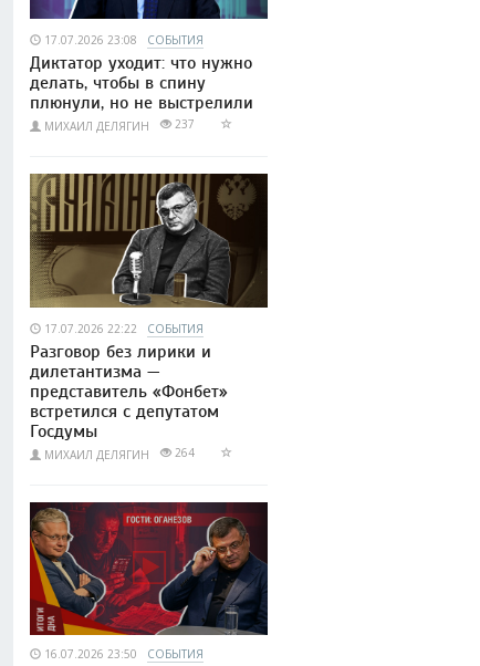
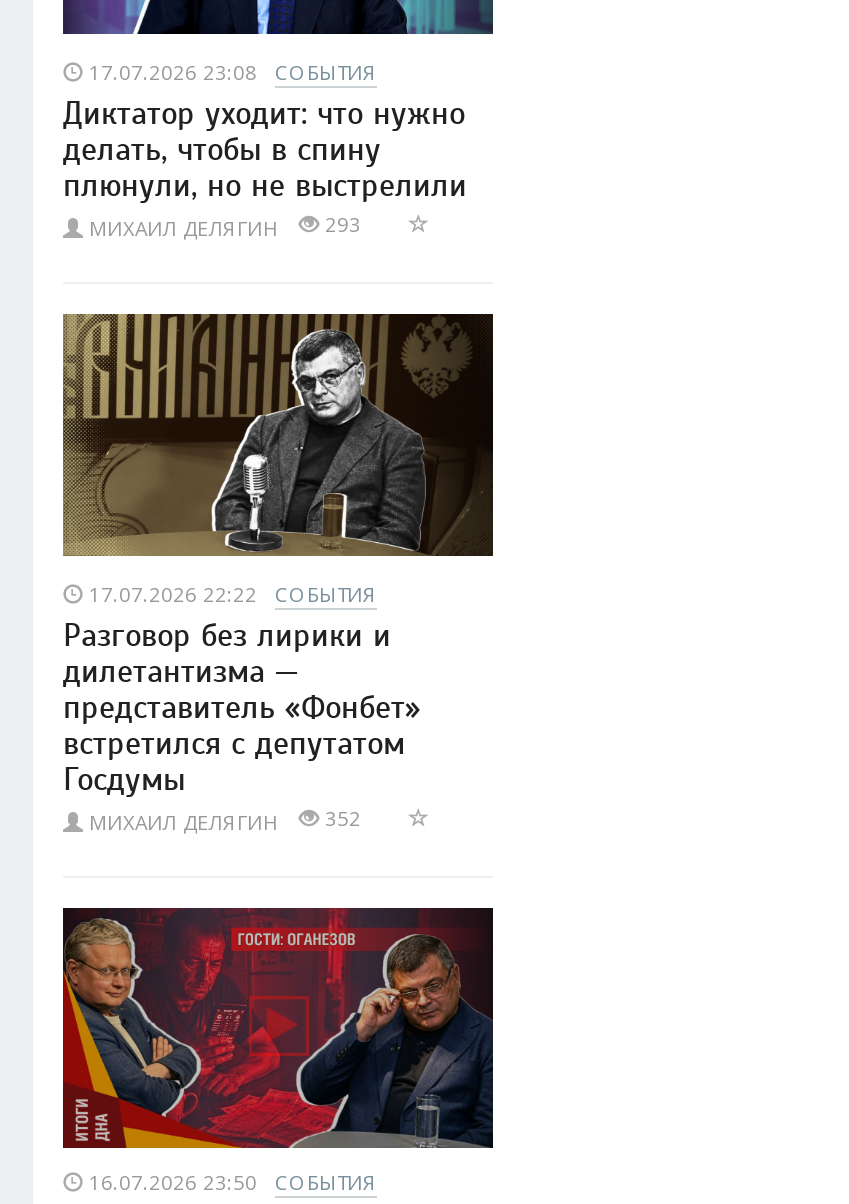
- МИХАИЛ ДЕЛЯГИН 237
+ МИХАИЛ ДЕЛЯГИН 293

- МИХАИЛ ДЕЛЯГИН 264
+ МИХАИЛ ДЕЛЯГИН 352
